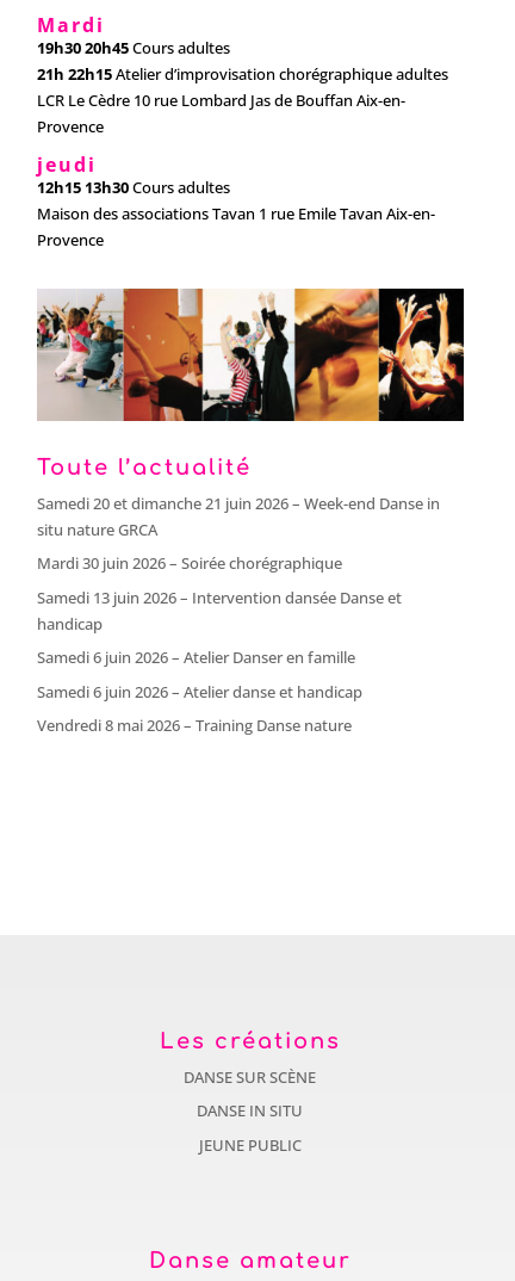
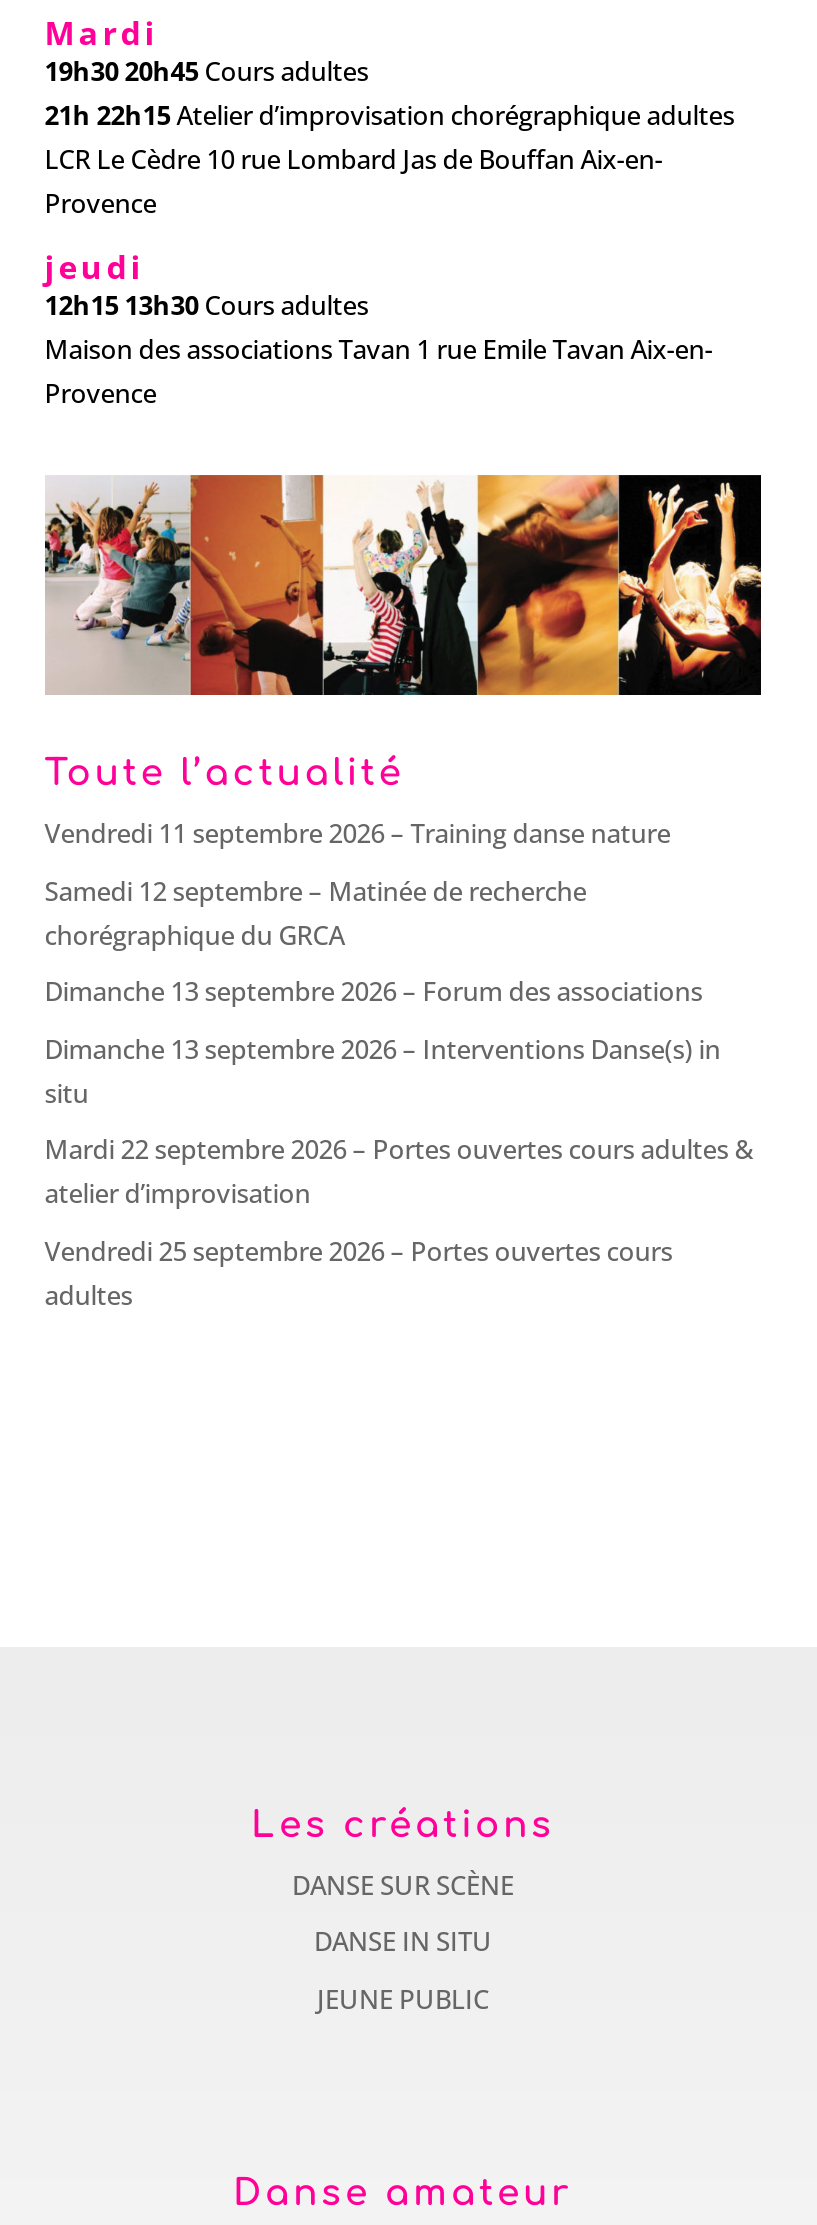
- Samedi 20 et dimanche 21 juin 2026 – Week-end Danse in
- situ nature GRCA
+ Vendredi 11 septembre 2026 – Training danse nature

- Mardi 30 juin 2026 – Soirée chorégraphique
+ Samedi 12 septembre – Matinée de recherche
+ chorégraphique du GRCA

- Samedi 13 juin 2026 – Intervention dansée Danse et
- handicap
+ Dimanche 13 septembre 2026 – Forum des associations

- Samedi 6 juin 2026 – Atelier Danser en famille
+ Dimanche 13 septembre 2026 – Interventions Danse(s) in
+ situ

- Samedi 6 juin 2026 – Atelier danse et handicap
+ Mardi 22 septembre 2026 – Portes ouvertes cours adultes &
+ atelier d’improvisation

- Vendredi 8 mai 2026 – Training Danse nature
+ Vendredi 25 septembre 2026 – Portes ouvertes cours
+ adultes
